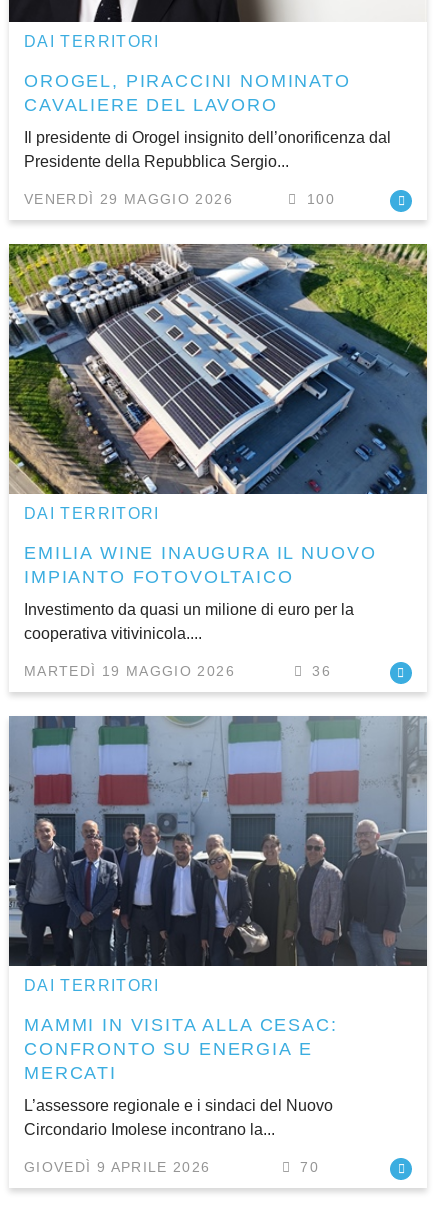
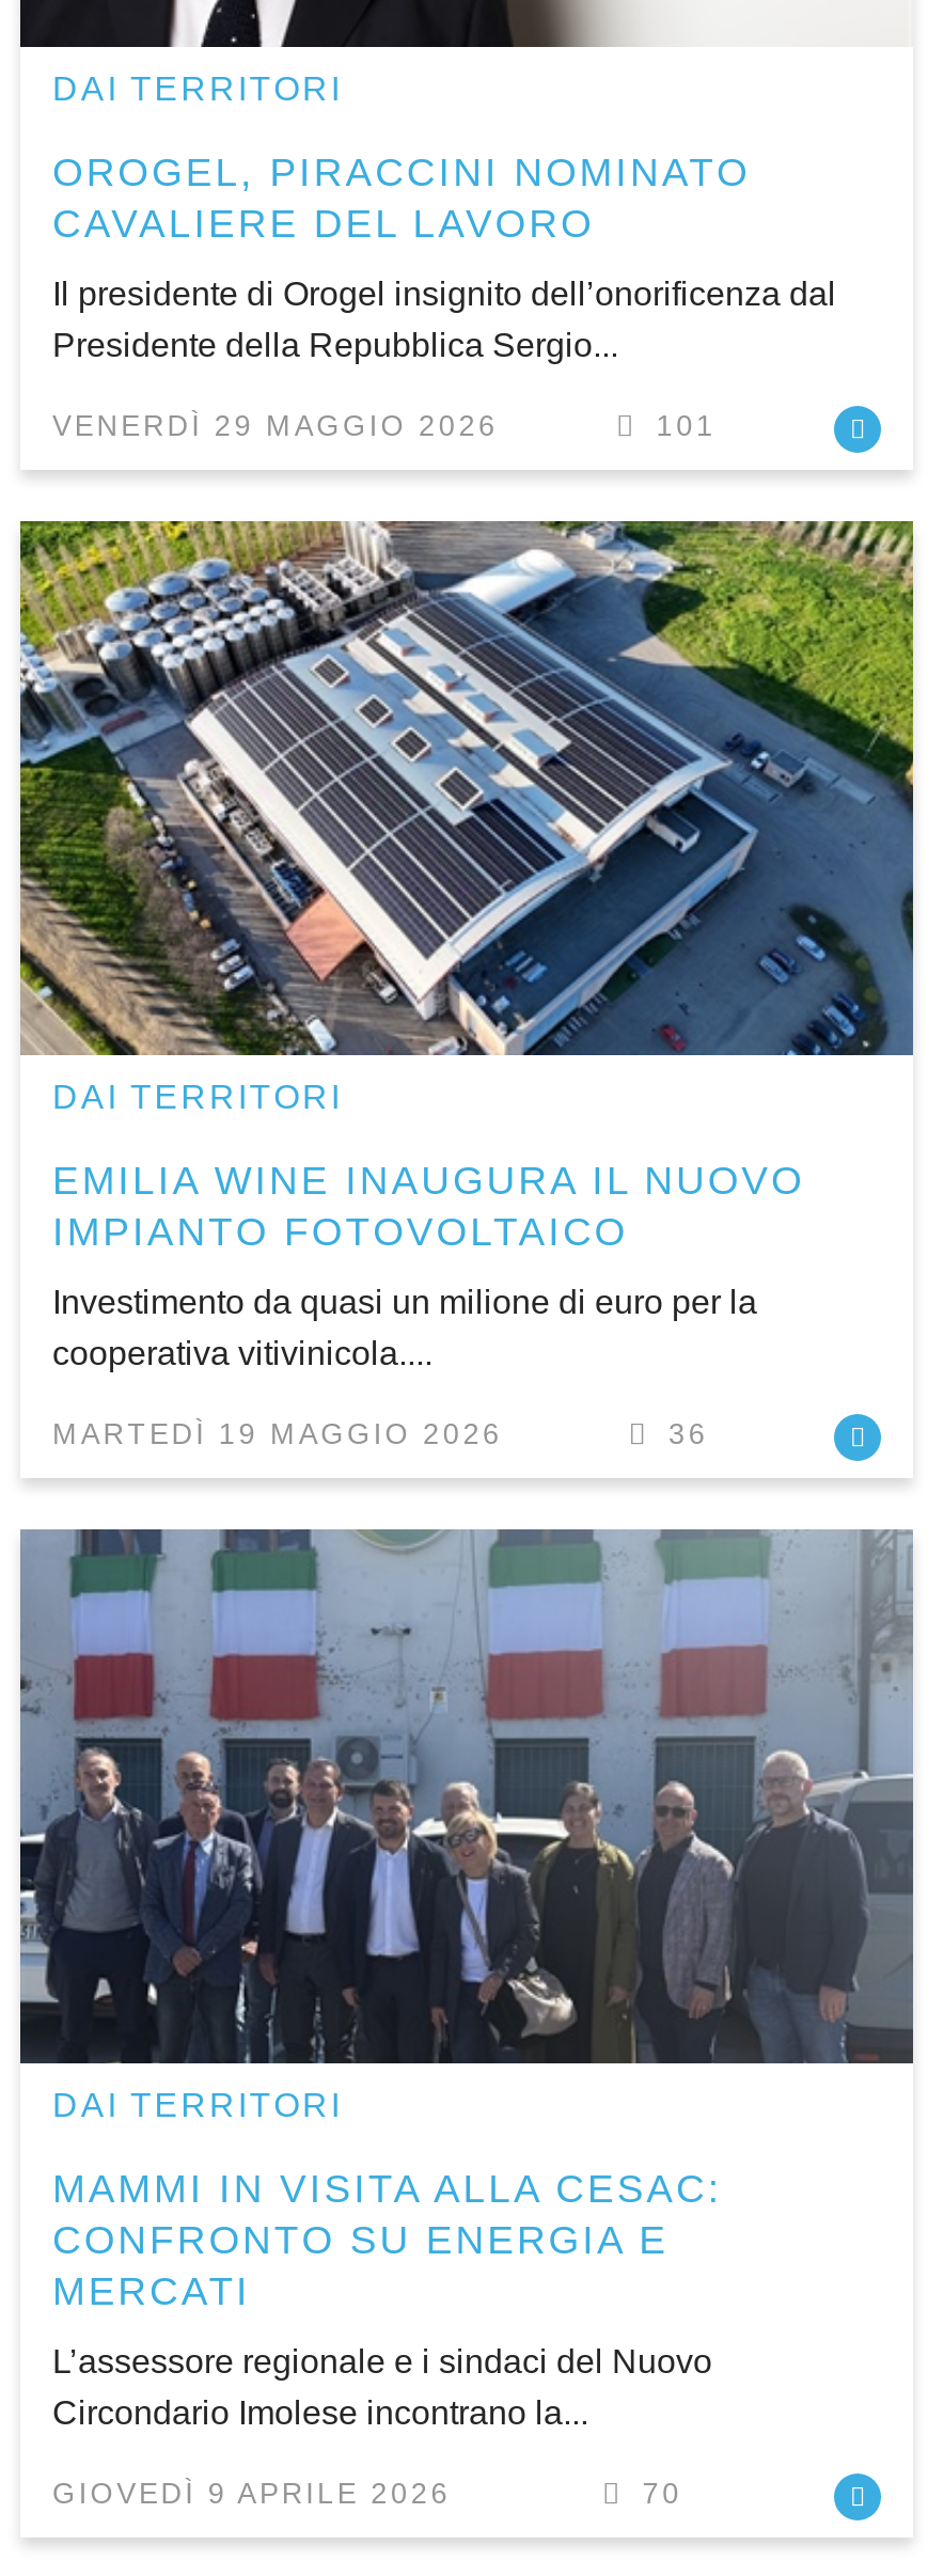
- 100
+ 101
